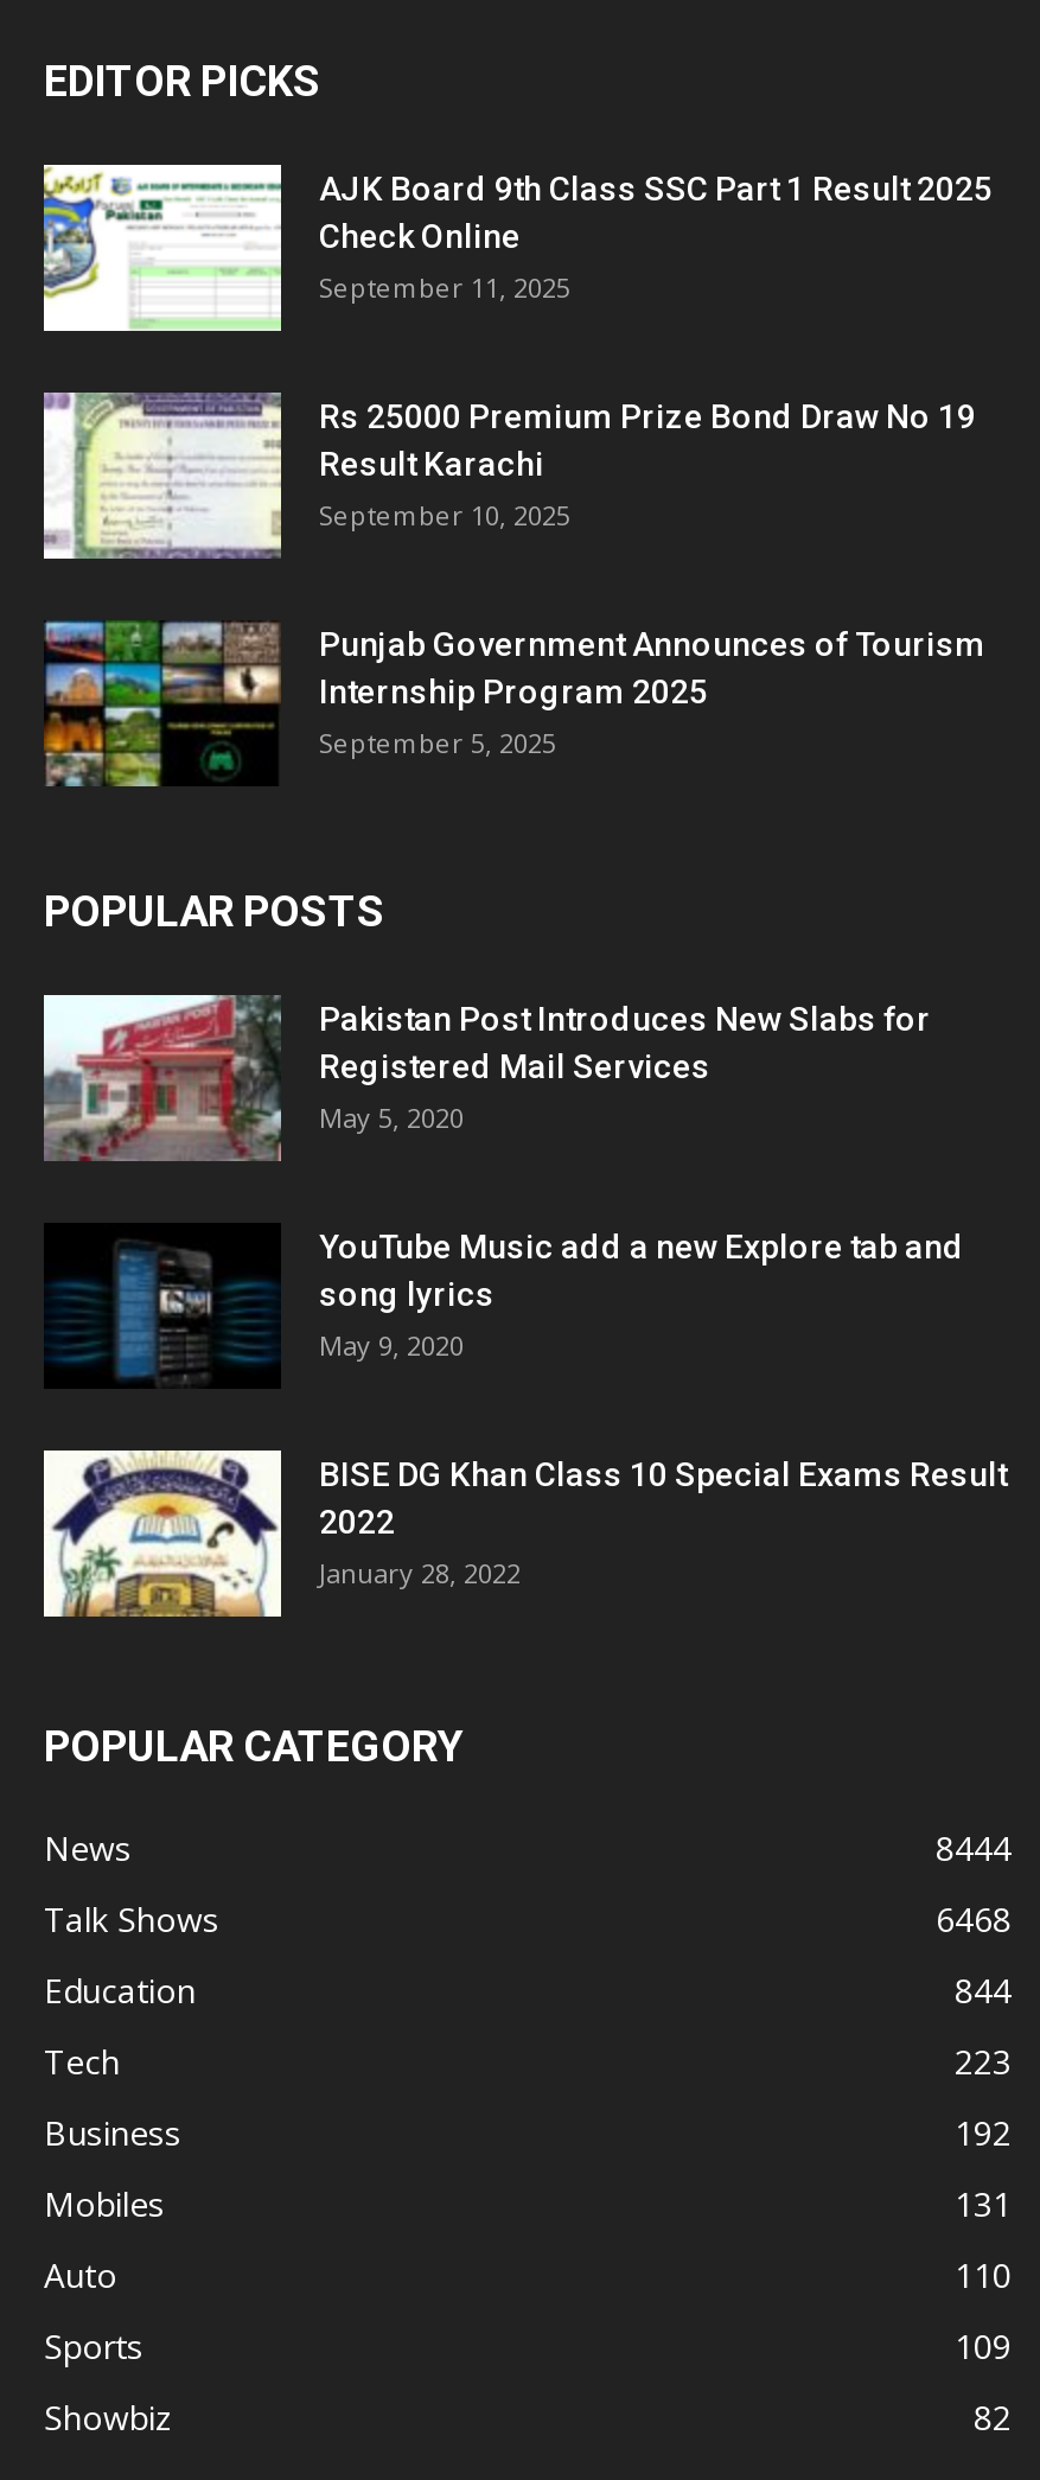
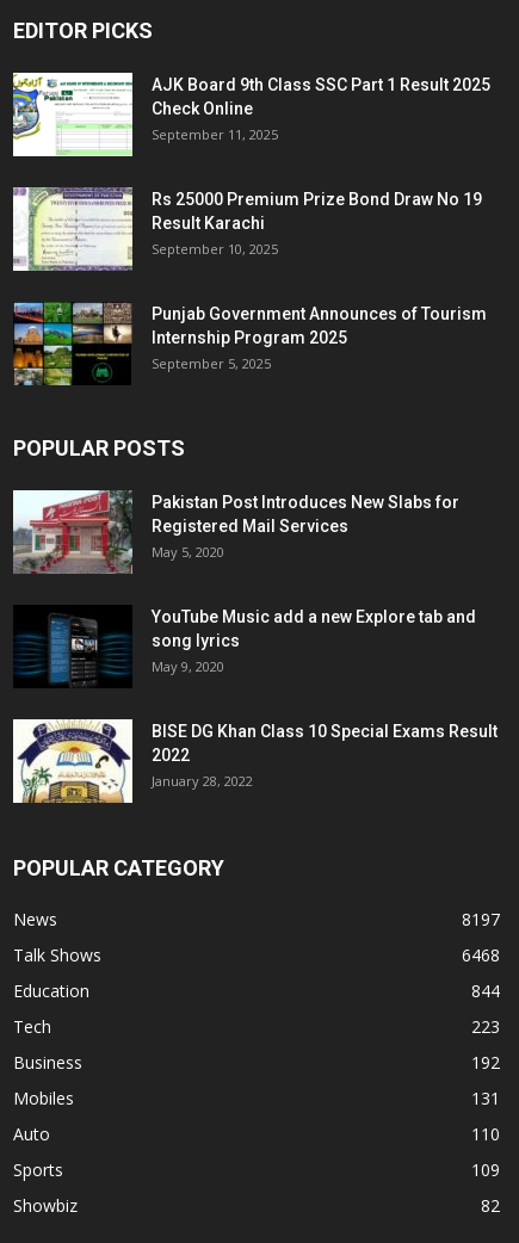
- 8444
+ 8197
